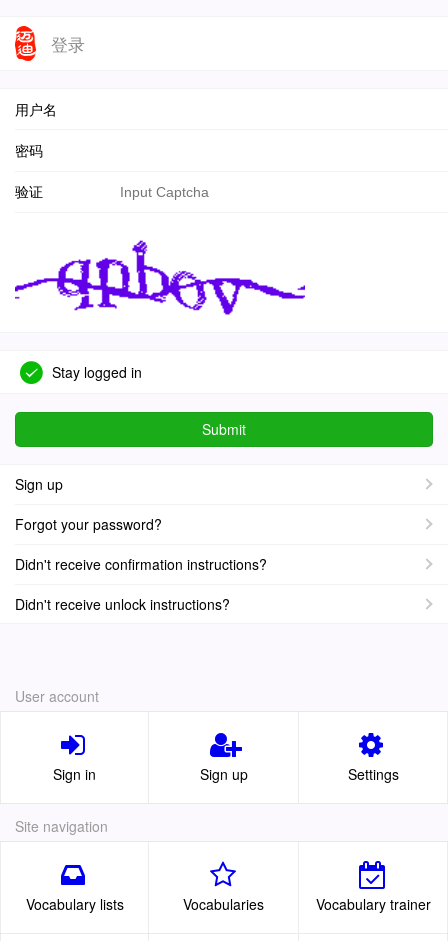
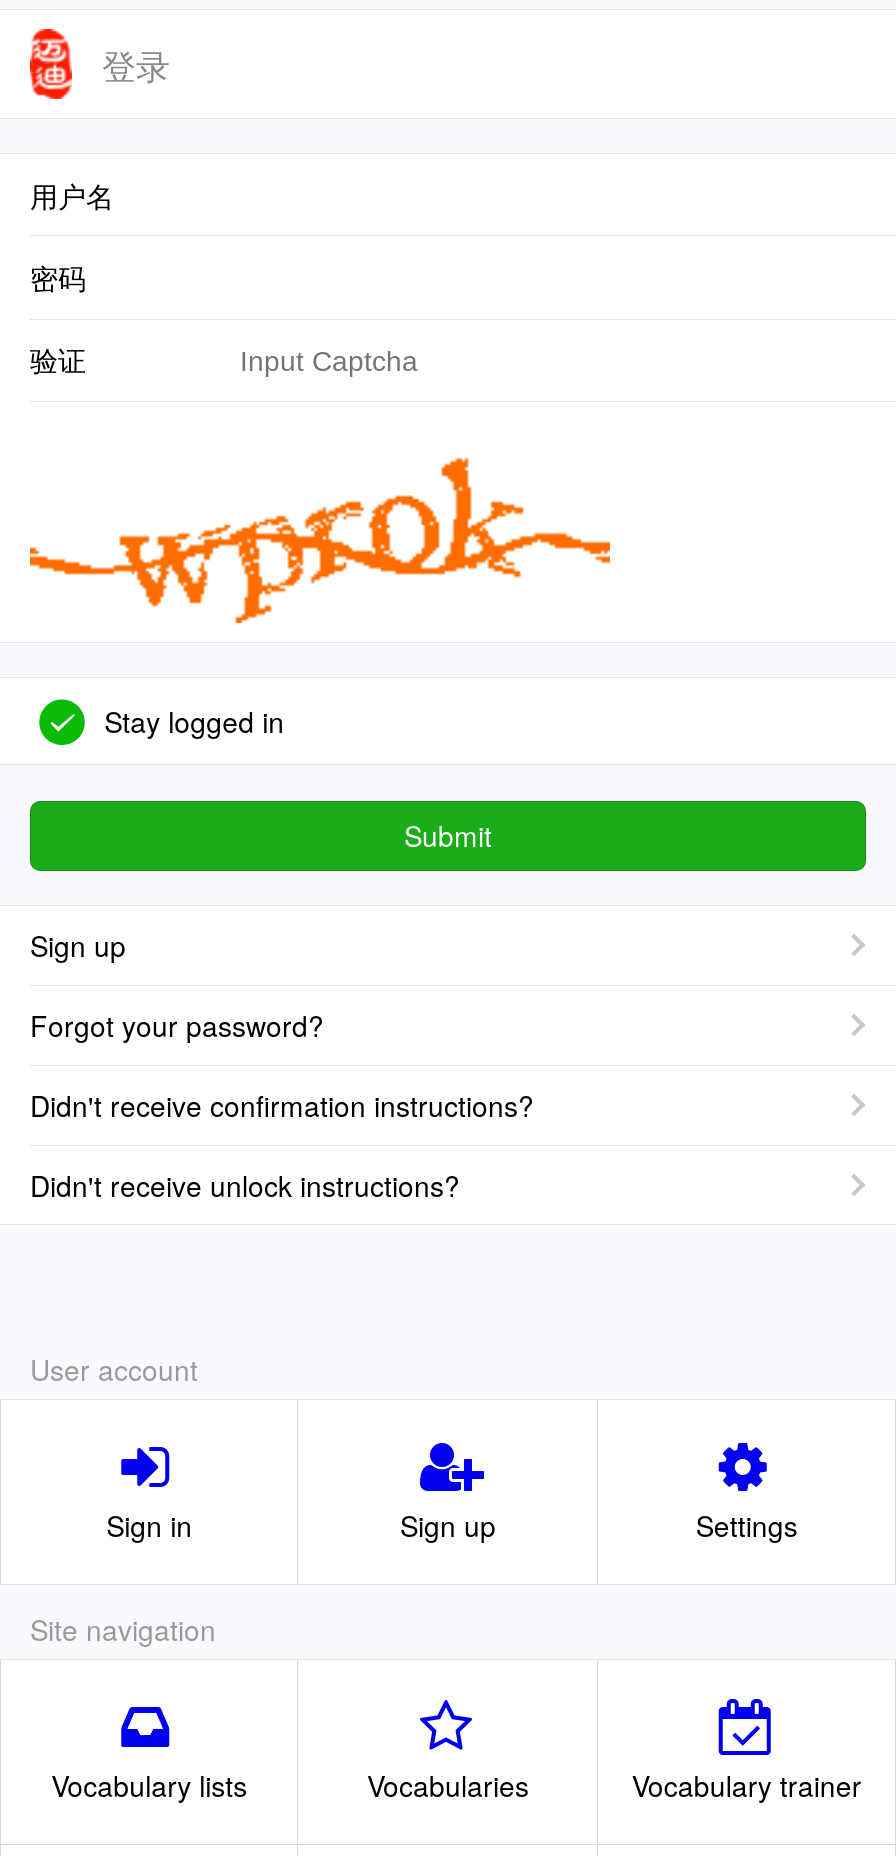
- [image]
+ [image]
